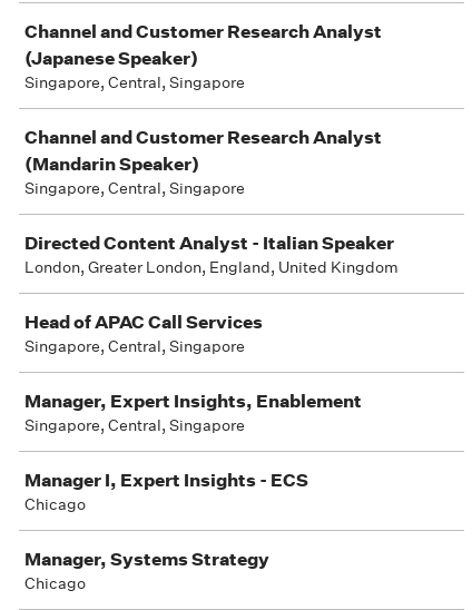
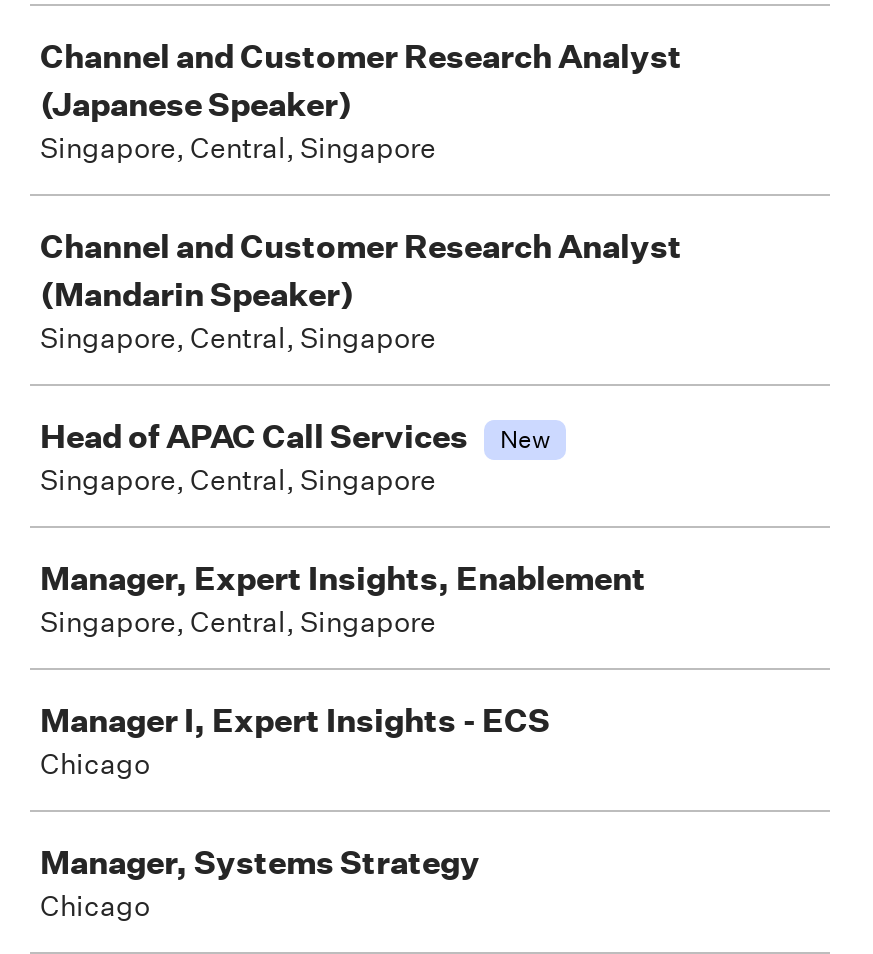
- Directed Content Analyst - Italian Speaker
- London, Greater London, England, United Kingdom

+ New
